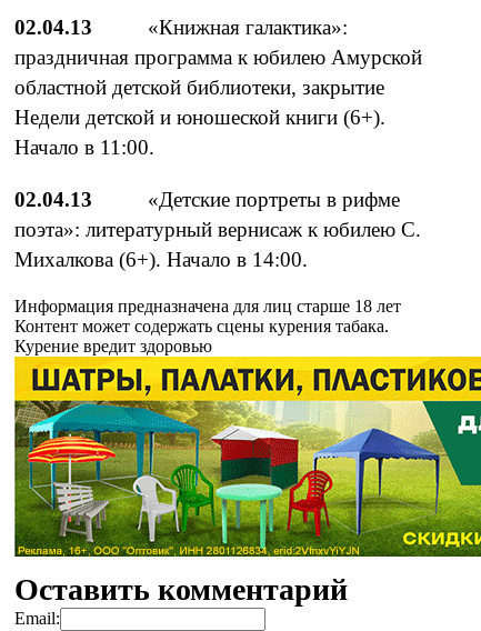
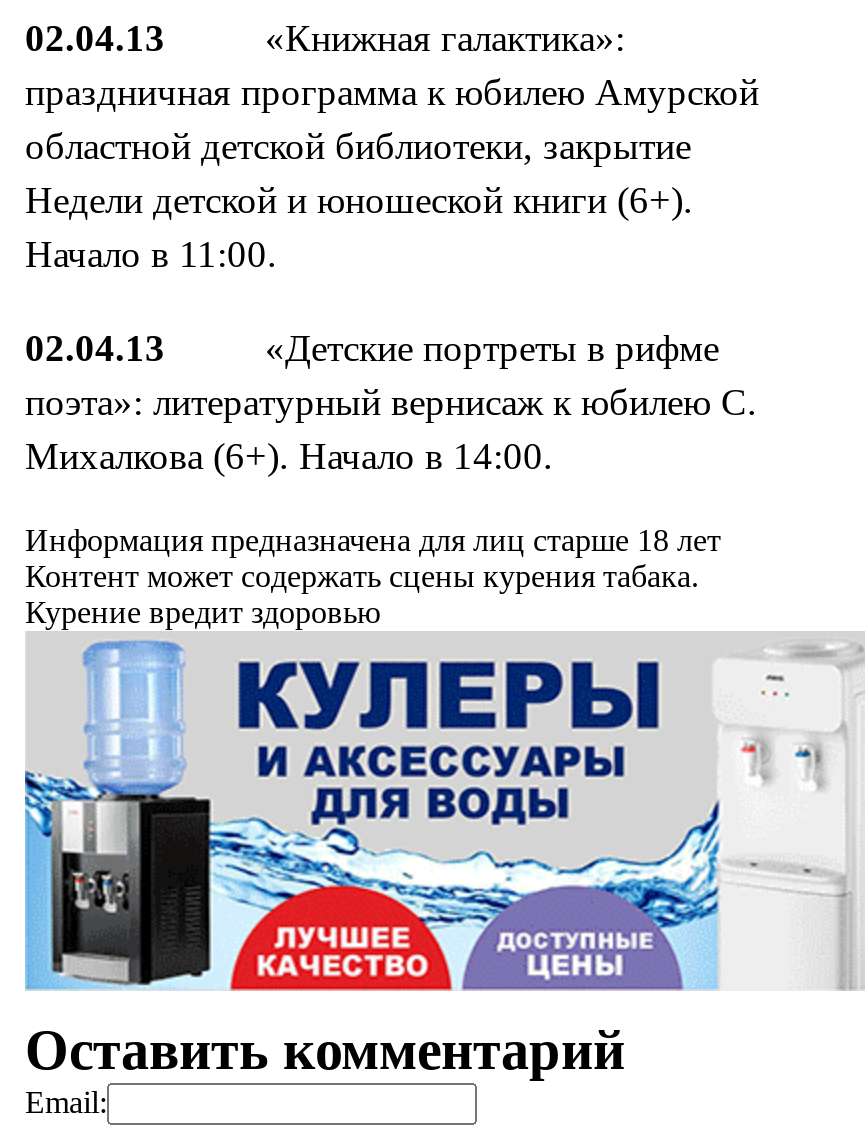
- [image]
+ [image]
